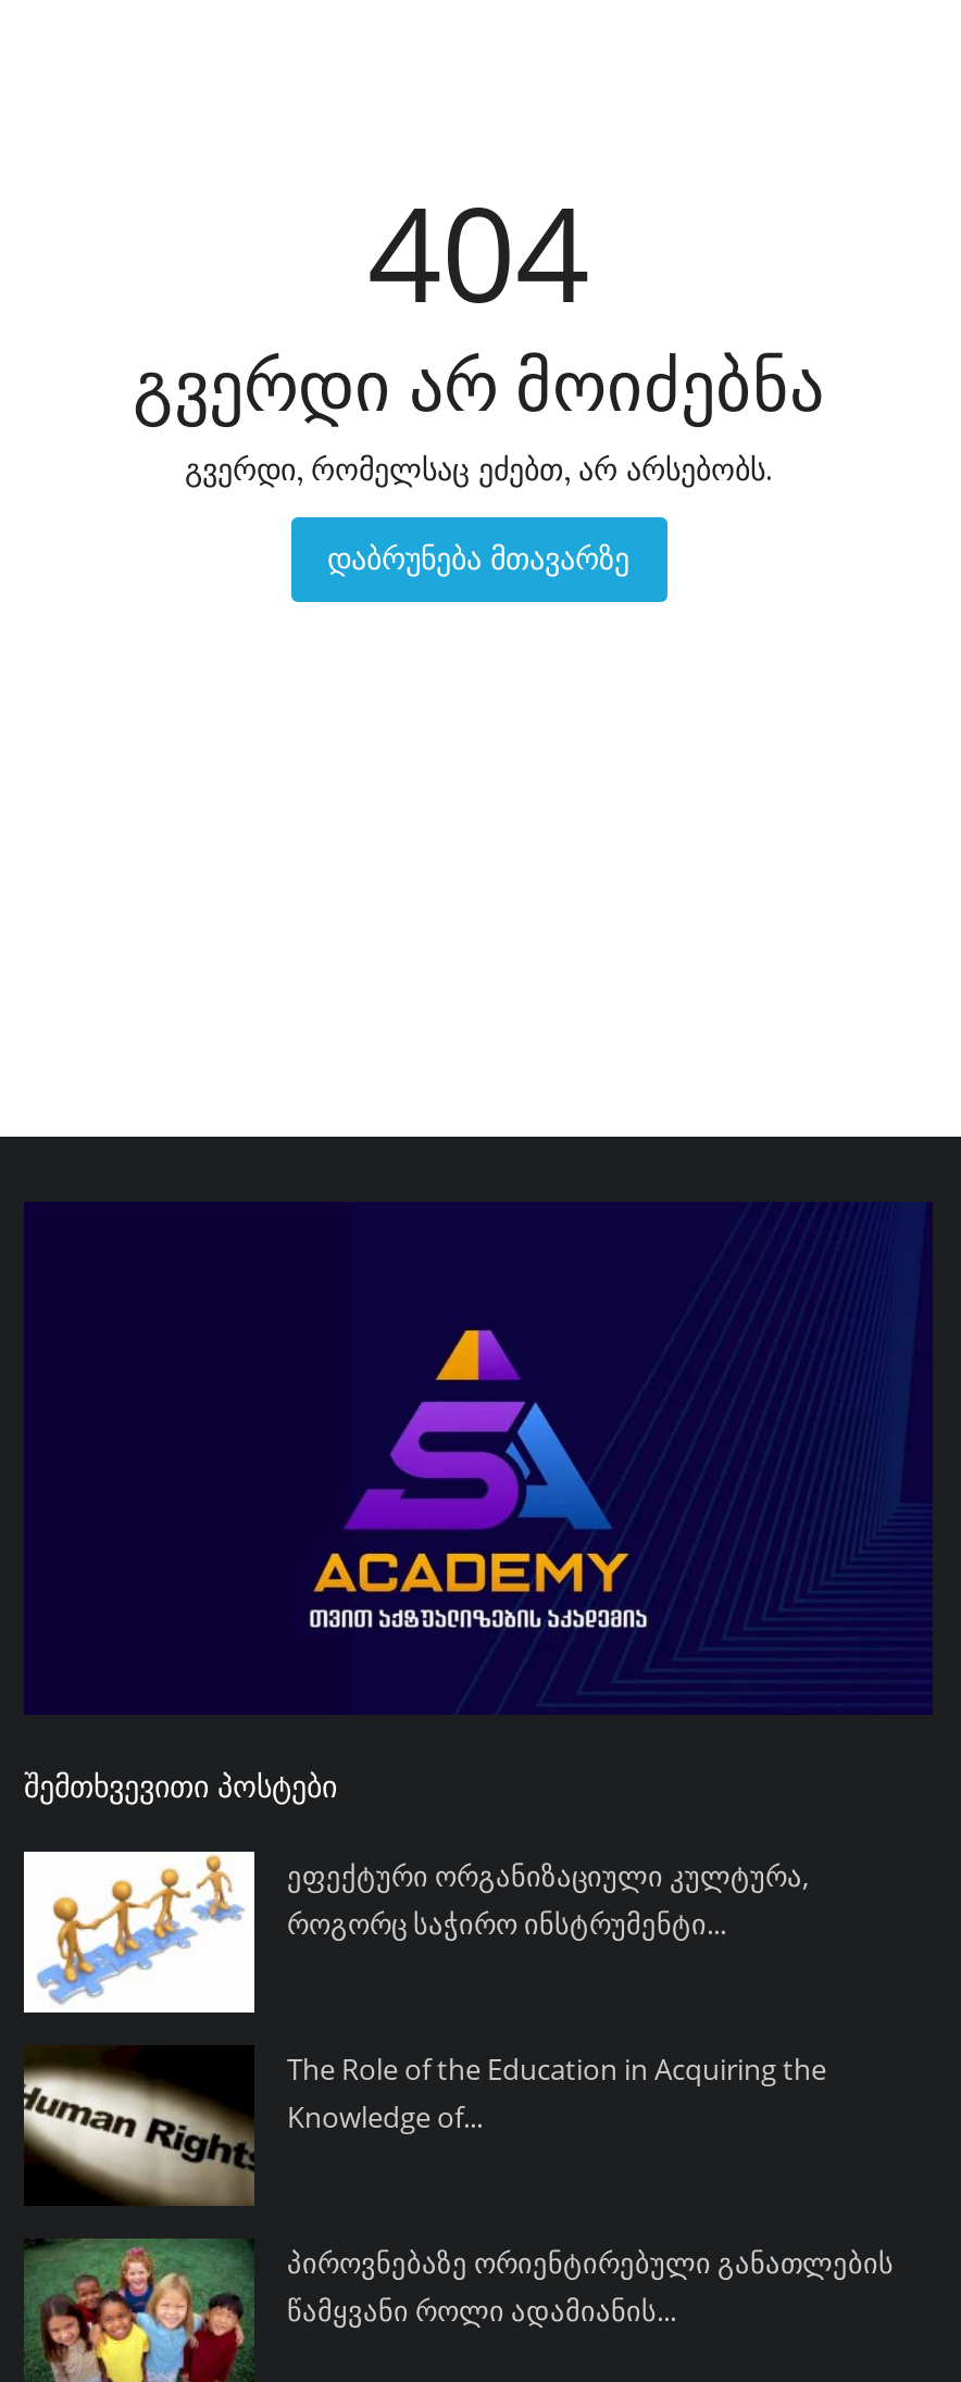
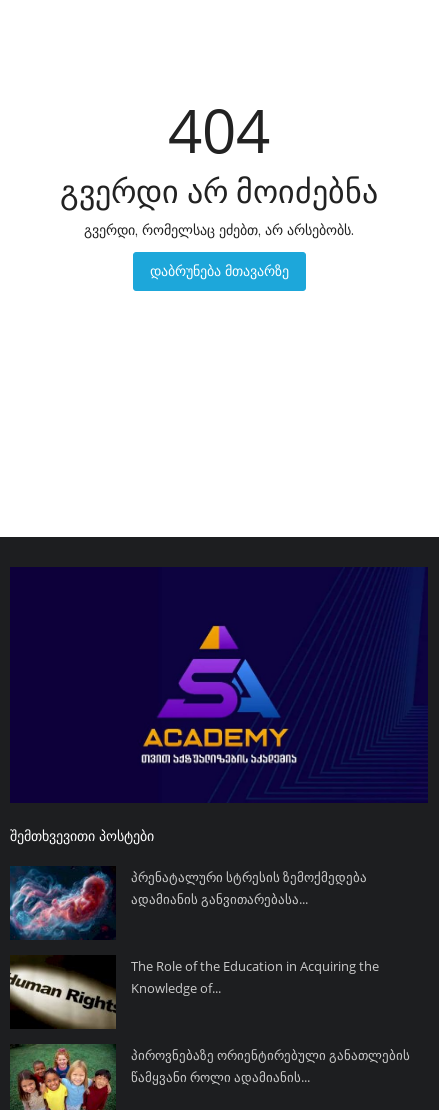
- [image]
- ეფექტური ორგანიზაციული კულტურა,
- როგორც საჭირო ინსტრუმენტი...
+ [image]
+ პრენატალური სტრესის ზემოქმედება
+ ადამიანის განვითარებასა...
